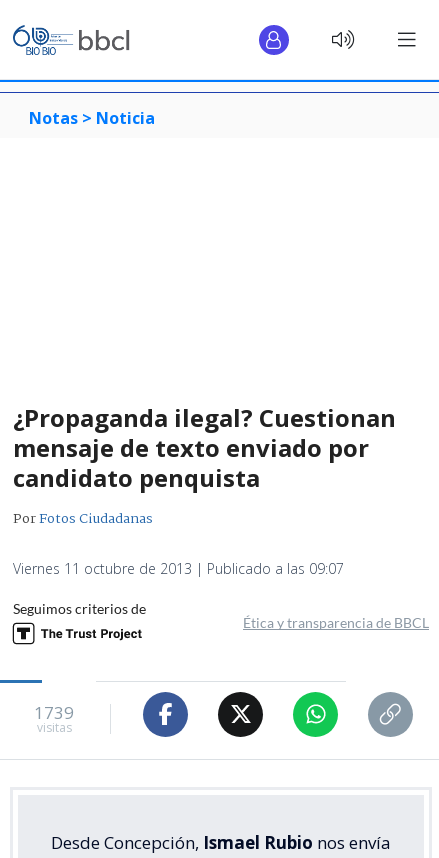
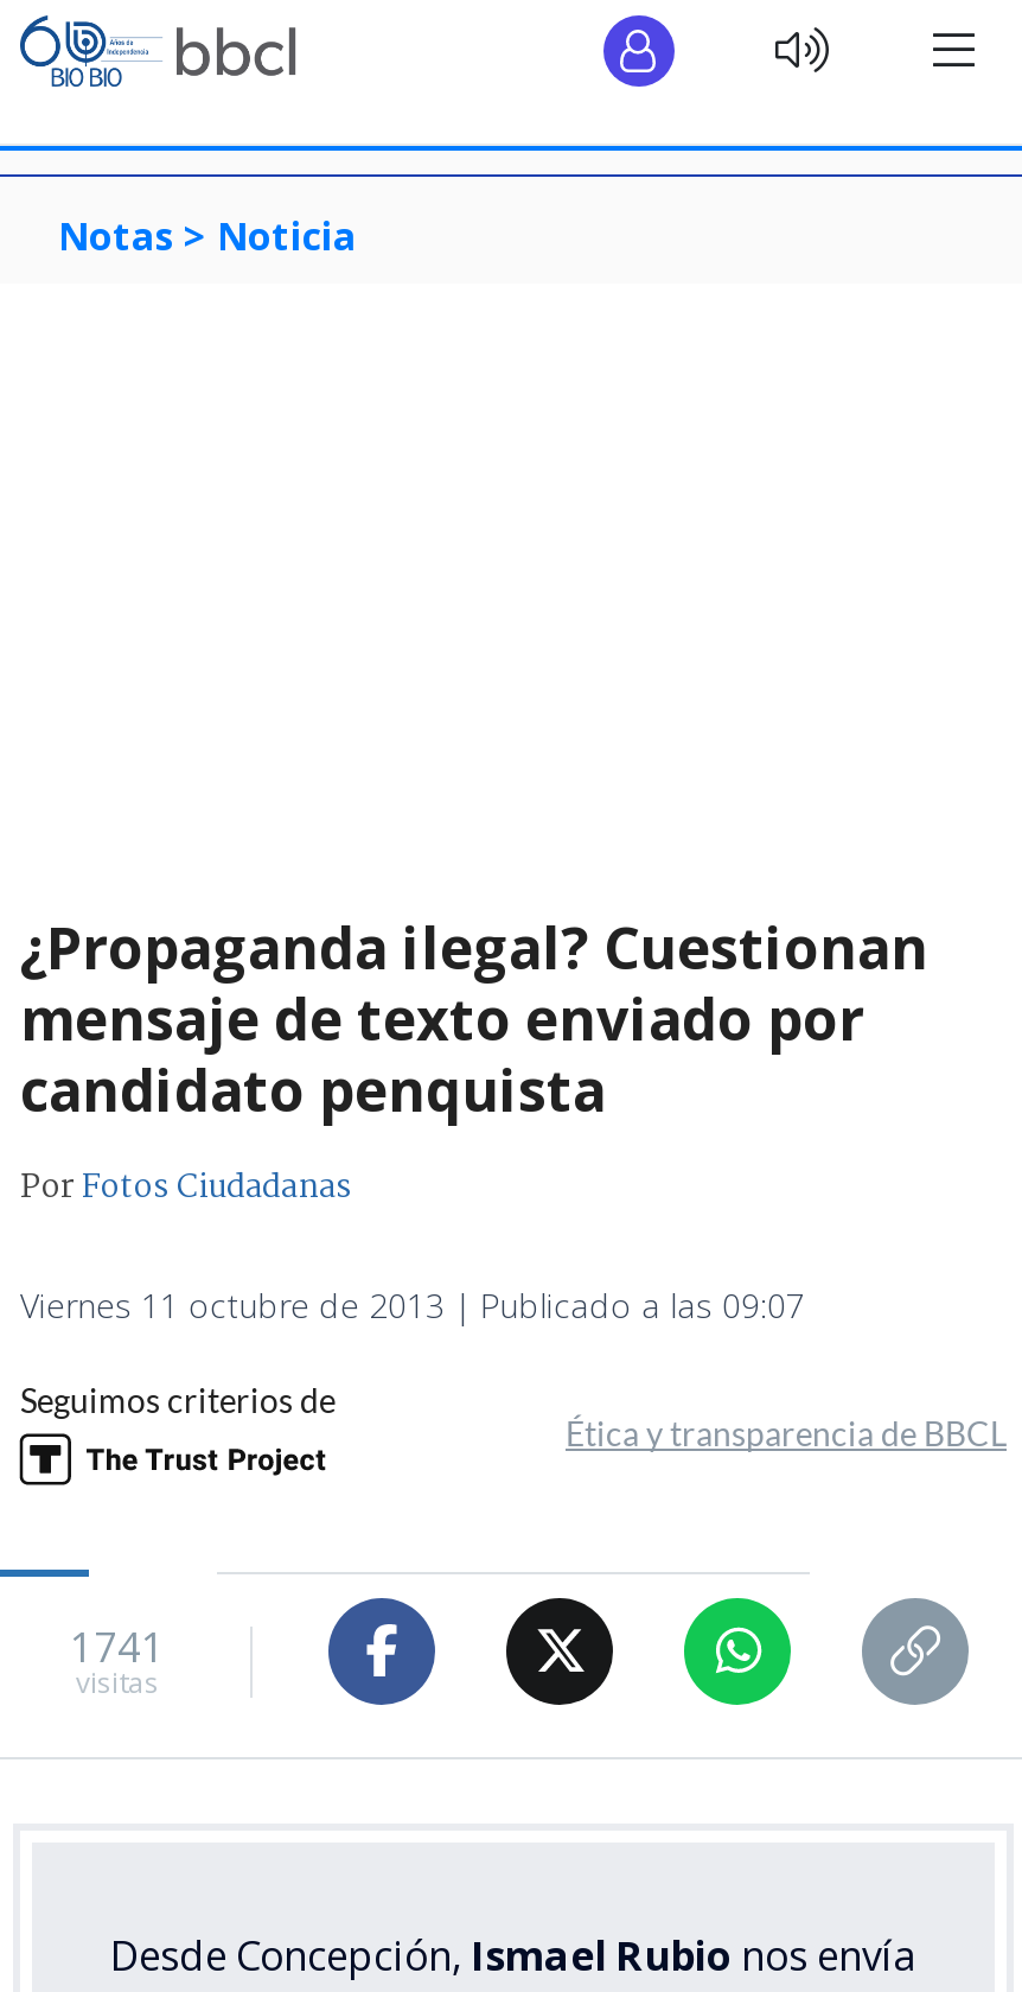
- 1739
+ 1741
